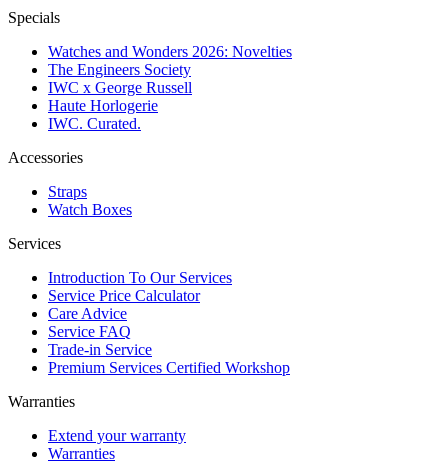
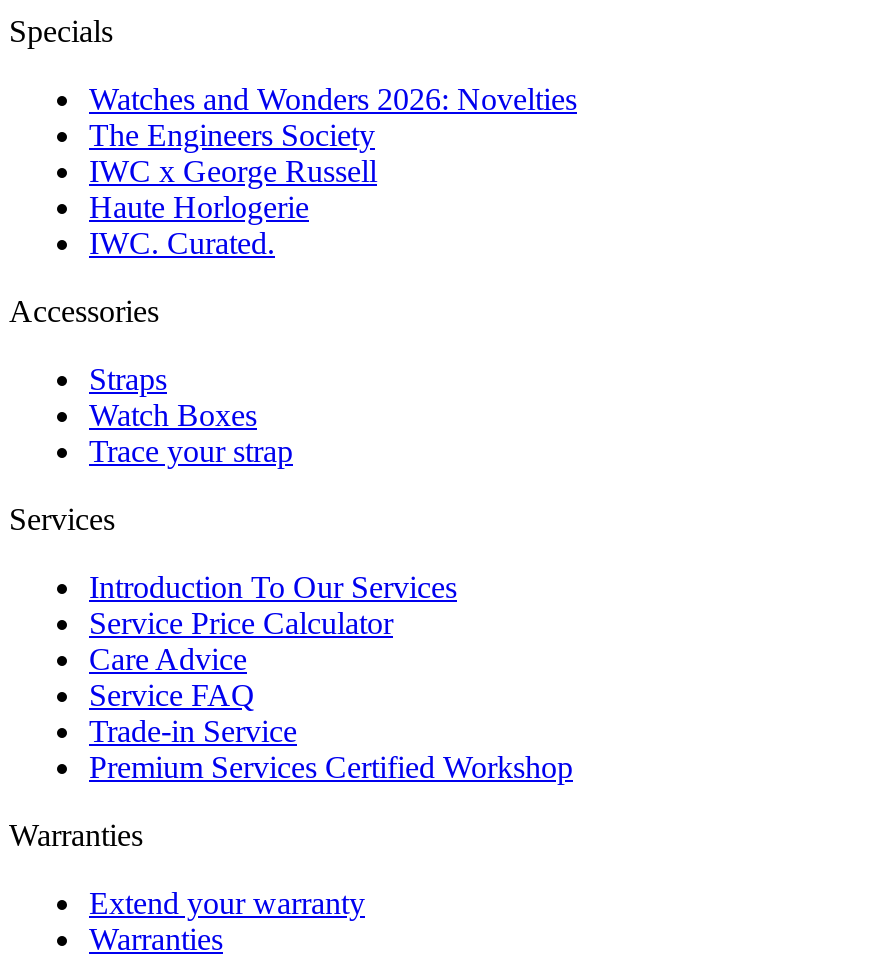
+ Trace your strap
